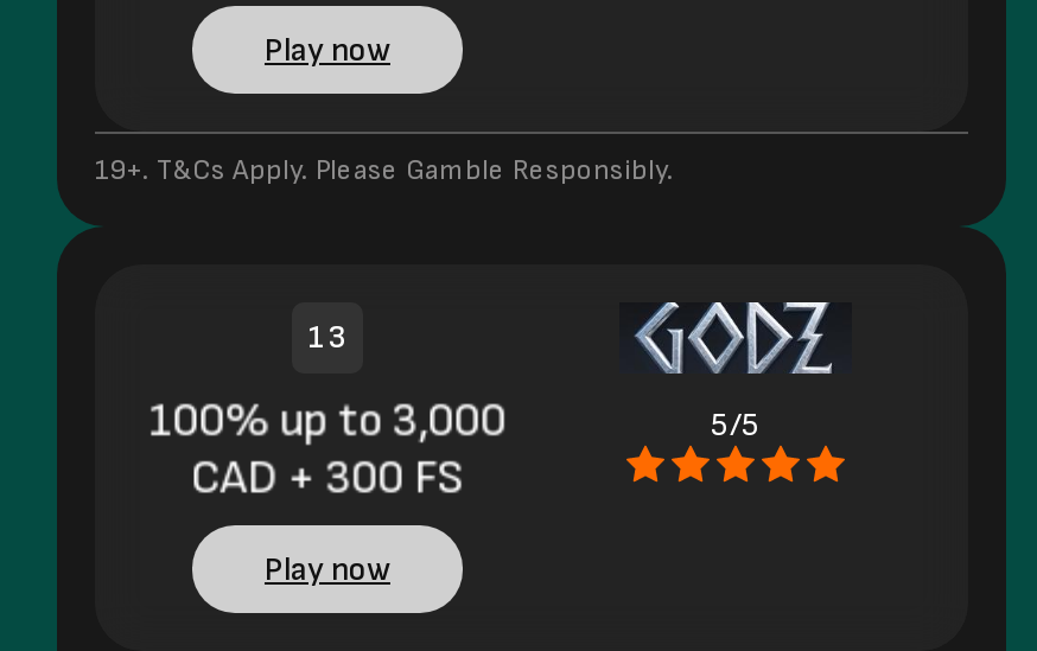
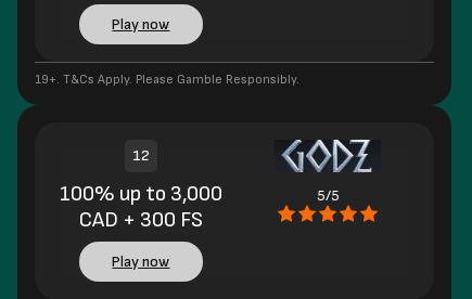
- 13
+ 12
